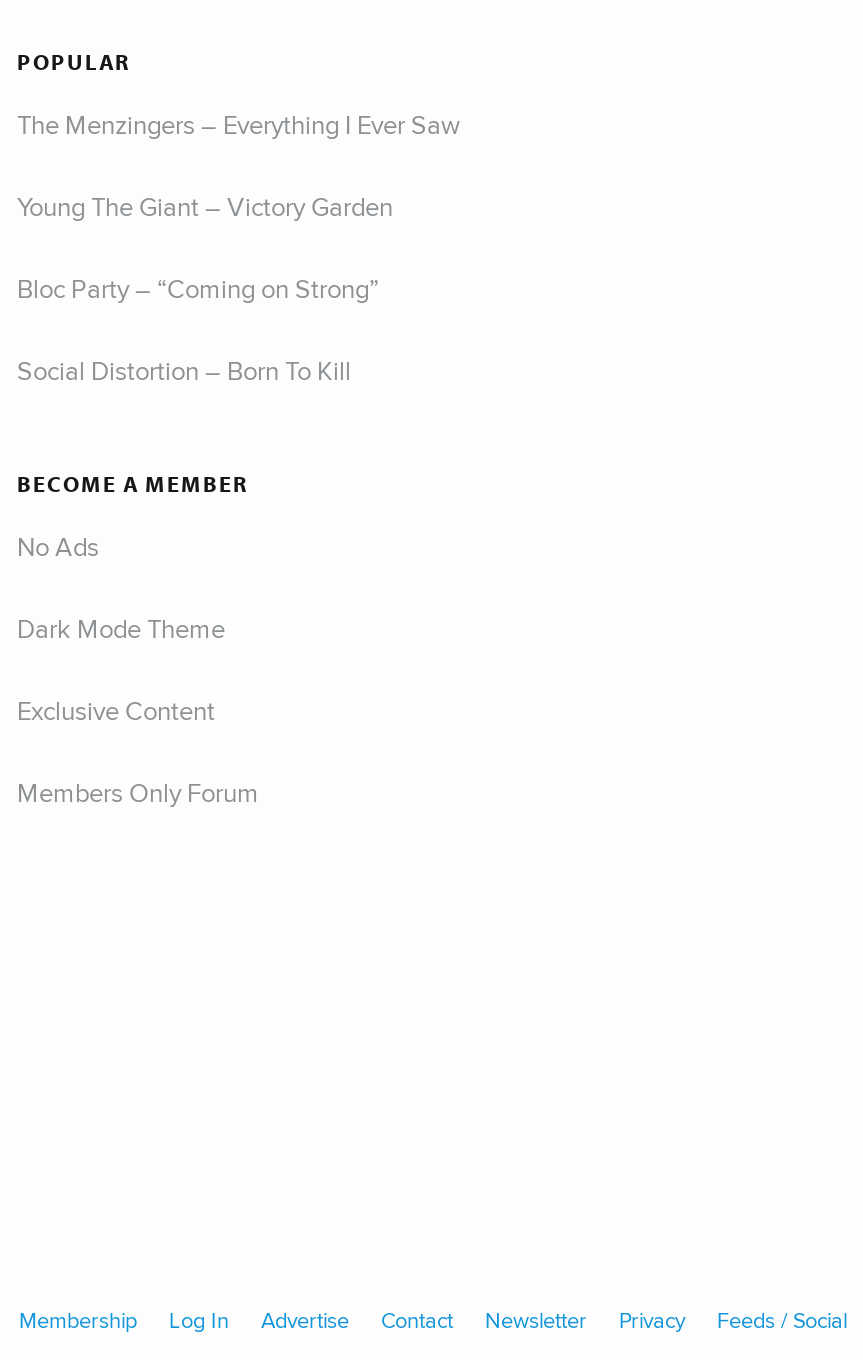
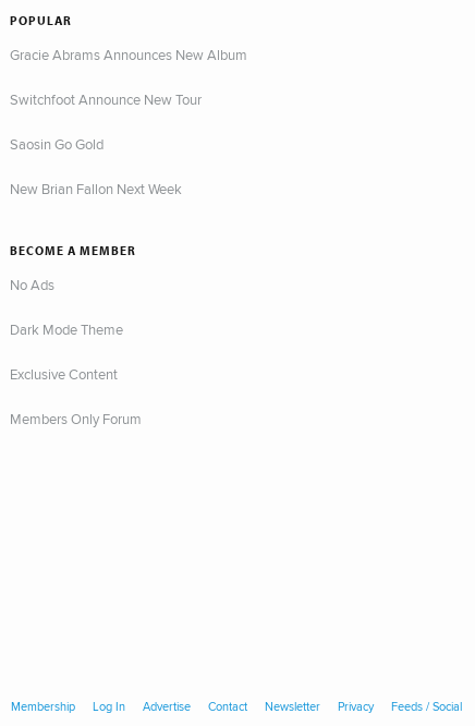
- The Menzingers – Everything I Ever Saw
+ Gracie Abrams Announces New Album

- Young The Giant – Victory Garden
+ Switchfoot Announce New Tour

- Bloc Party – “Coming on Strong”
+ Saosin Go Gold

- Social Distortion – Born To Kill
+ New Brian Fallon Next Week
